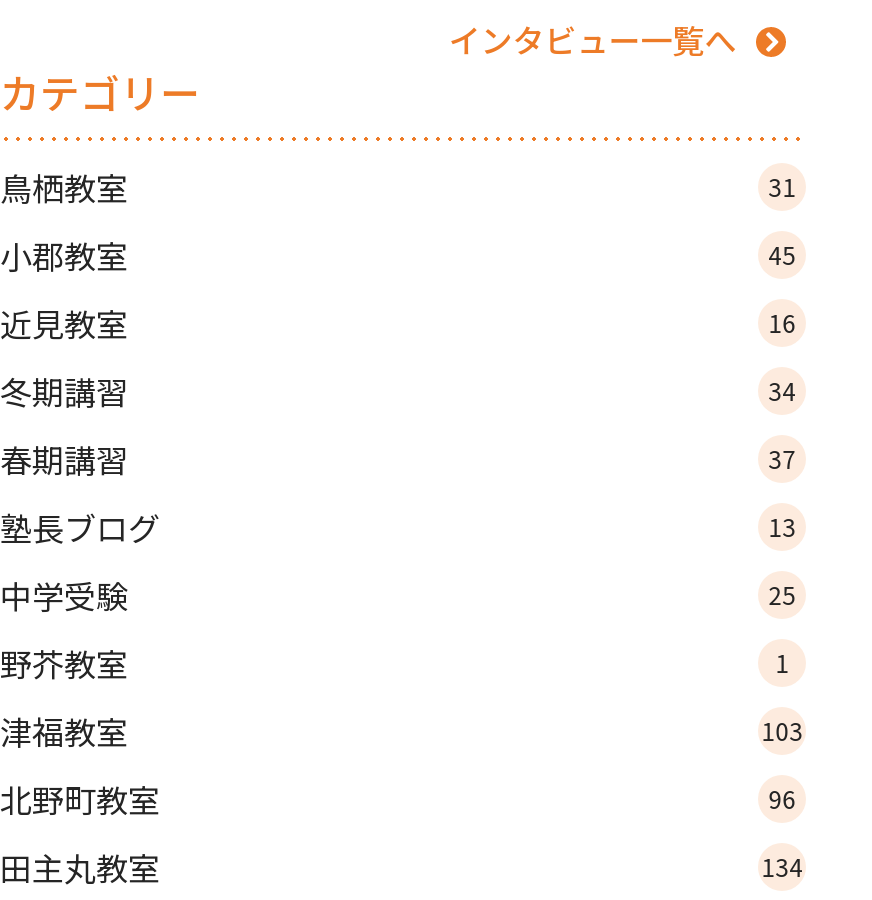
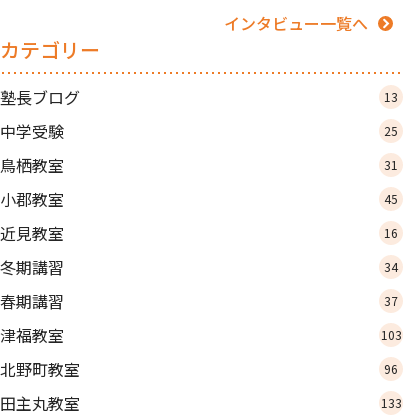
moved down: 鳥栖教室 | 31 | 小郡教室 | ... | 春期講習 | 37

moved up: 塾長ブログ | 13 | 中学受験 | 25

- 野芥教室
- 1

- 134
+ 133
